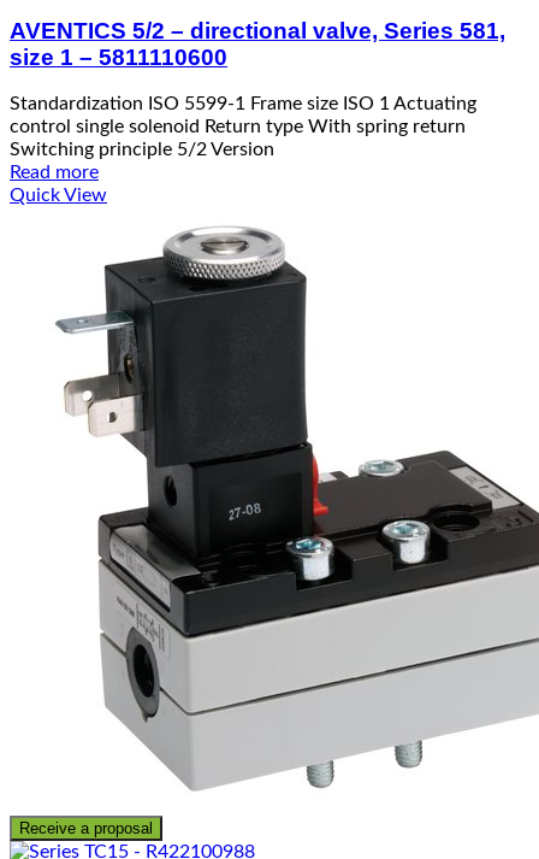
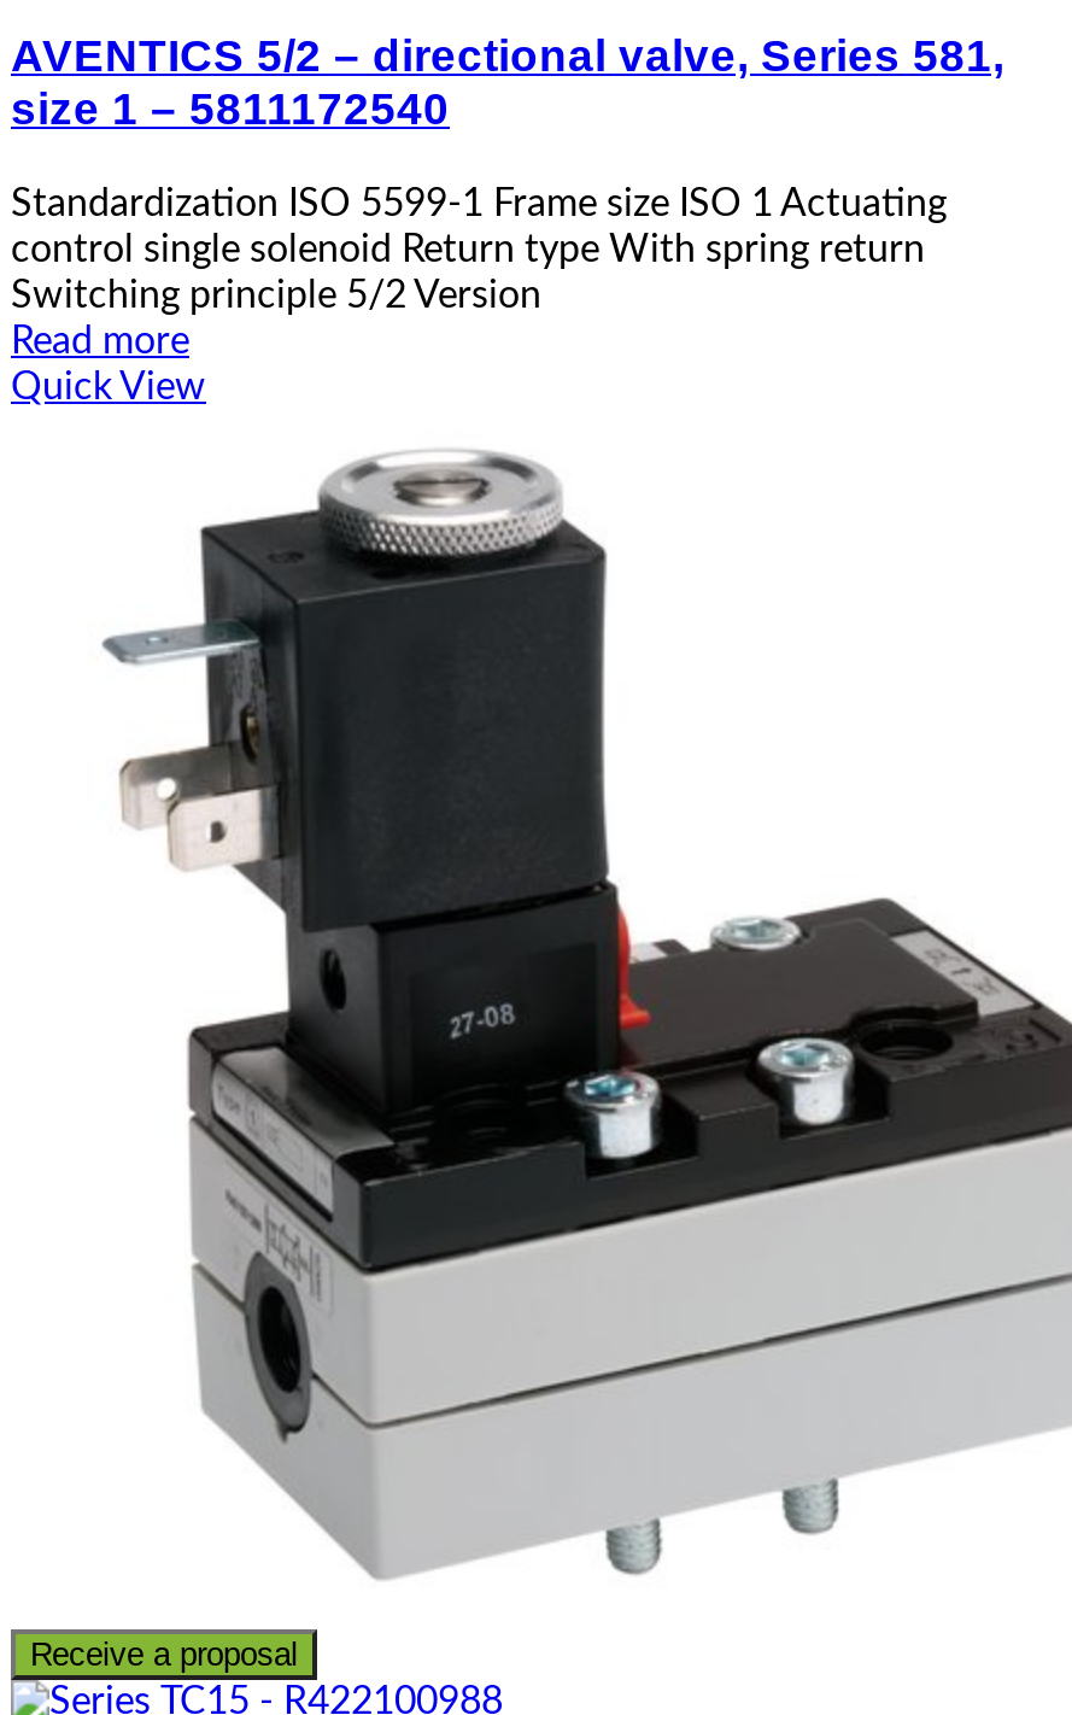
- size 1 – 5811110600
+ size 1 – 5811172540
